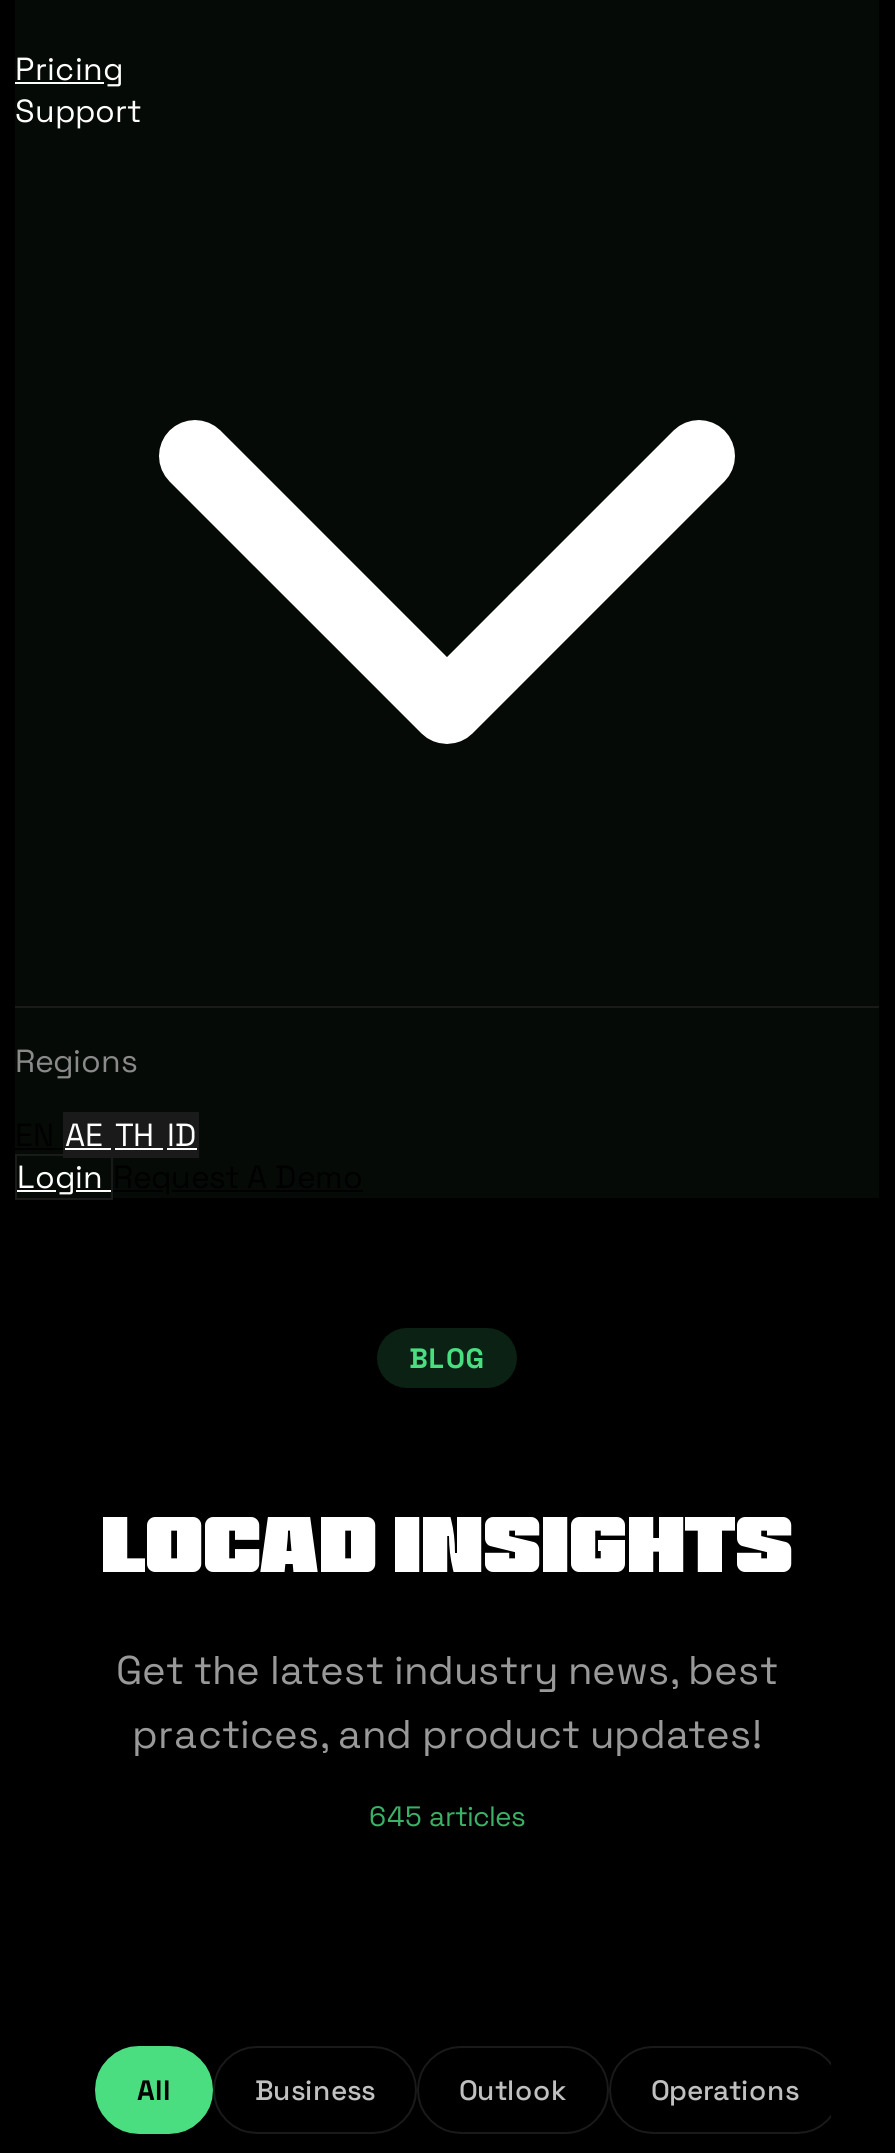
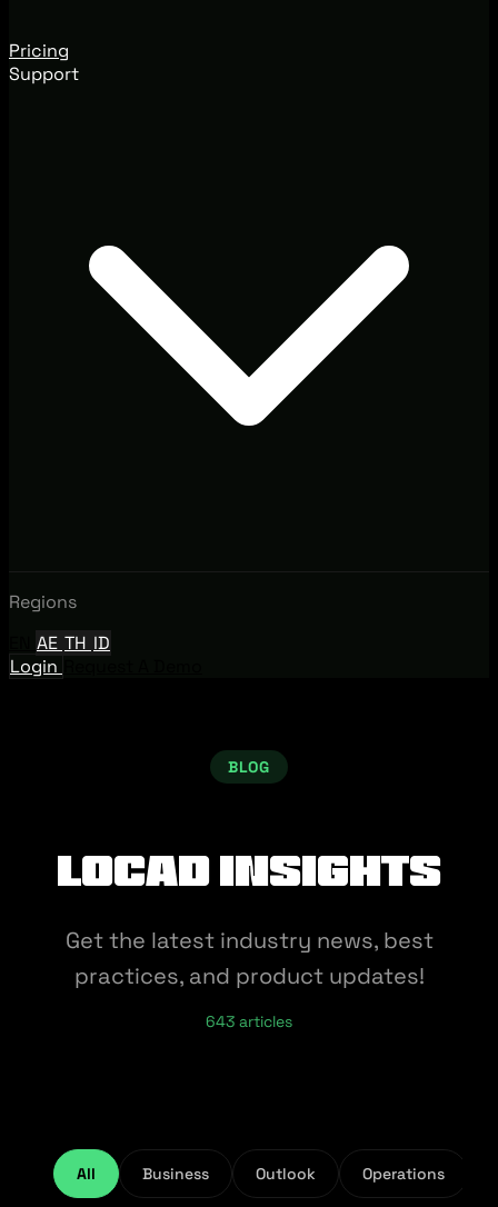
- 645 articles
+ 643 articles
